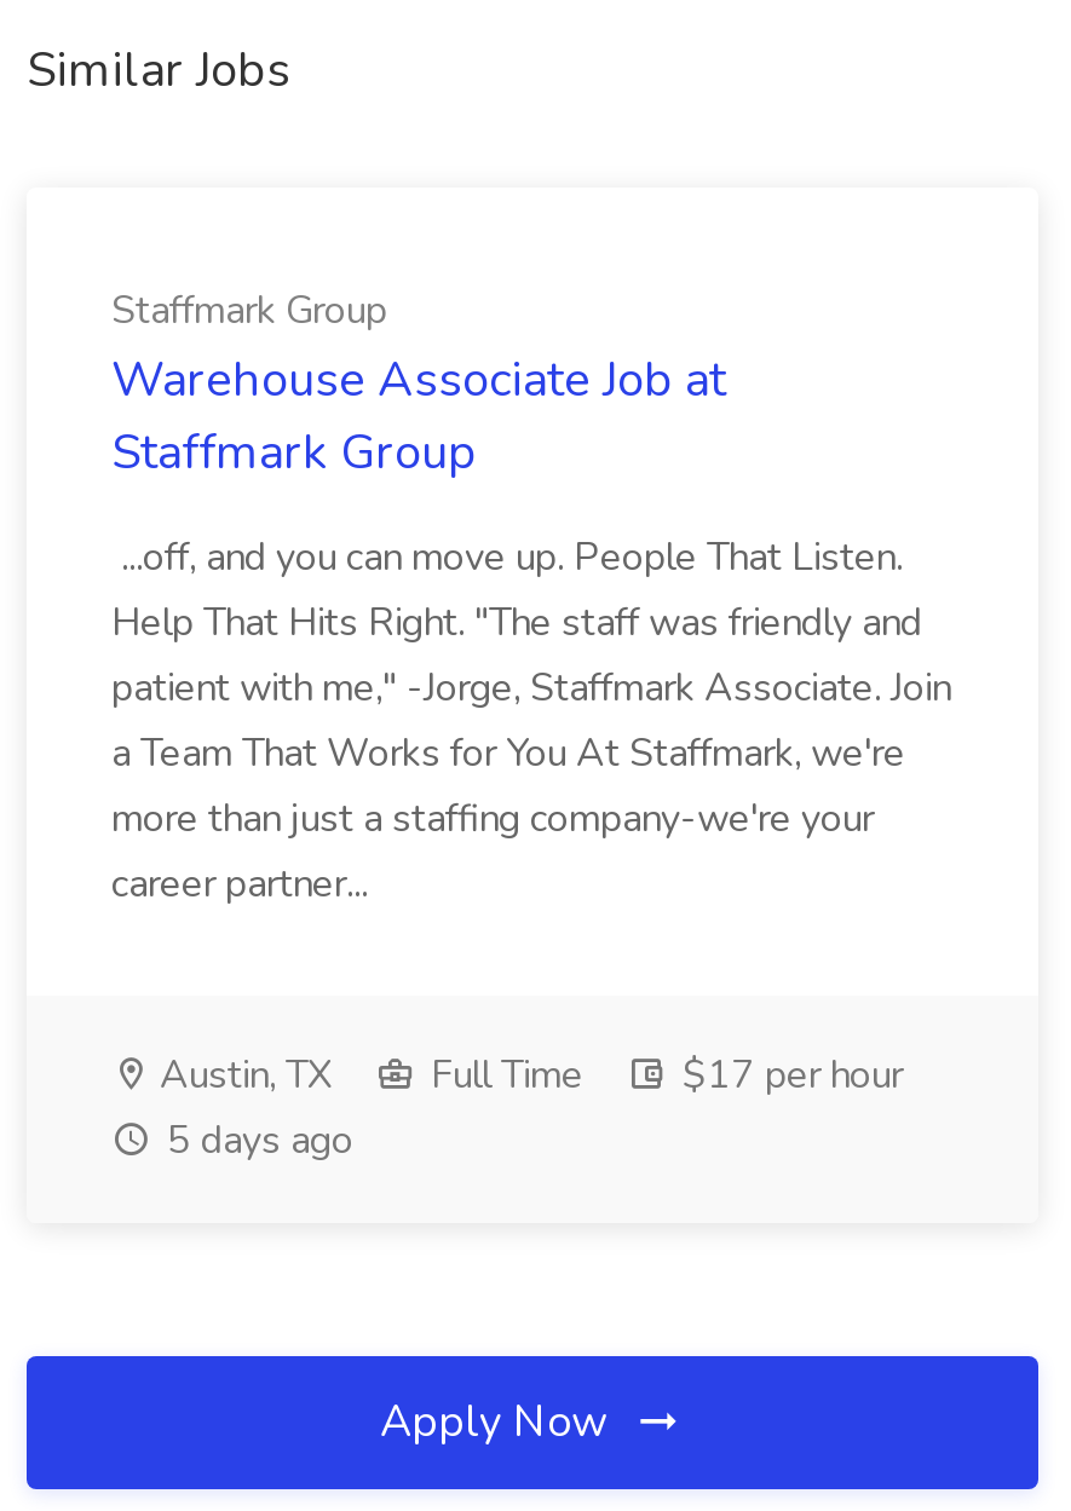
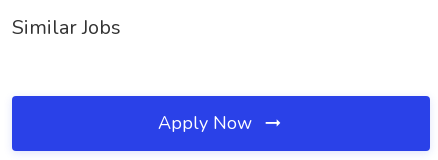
- Staffmark Group
- Warehouse Associate Job at
- Staffmark Group
- ...off, and you can move up. People That Listen.
- Help That Hits Right. "The staff was friendly and
- patient with me," -Jorge, Staffmark Associate. Join
- a Team That Works for You At Staffmark, we're
- more than just a staffing company-we're your
- career partner...

- Austin, TX
- Full Time
- $17 per hour
- 5 days ago
